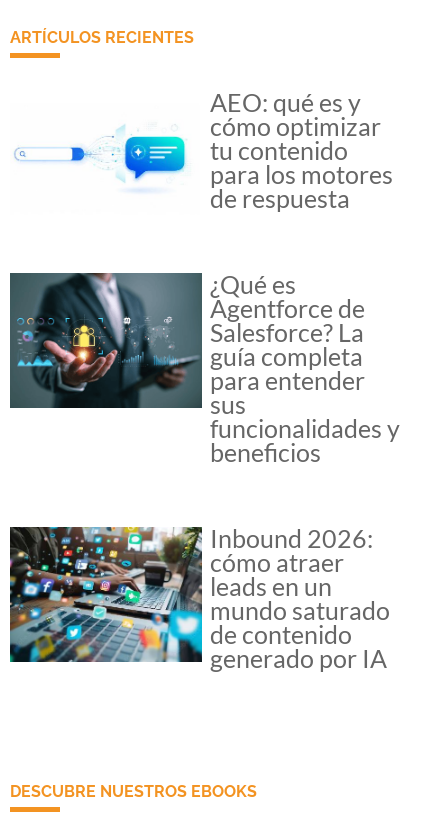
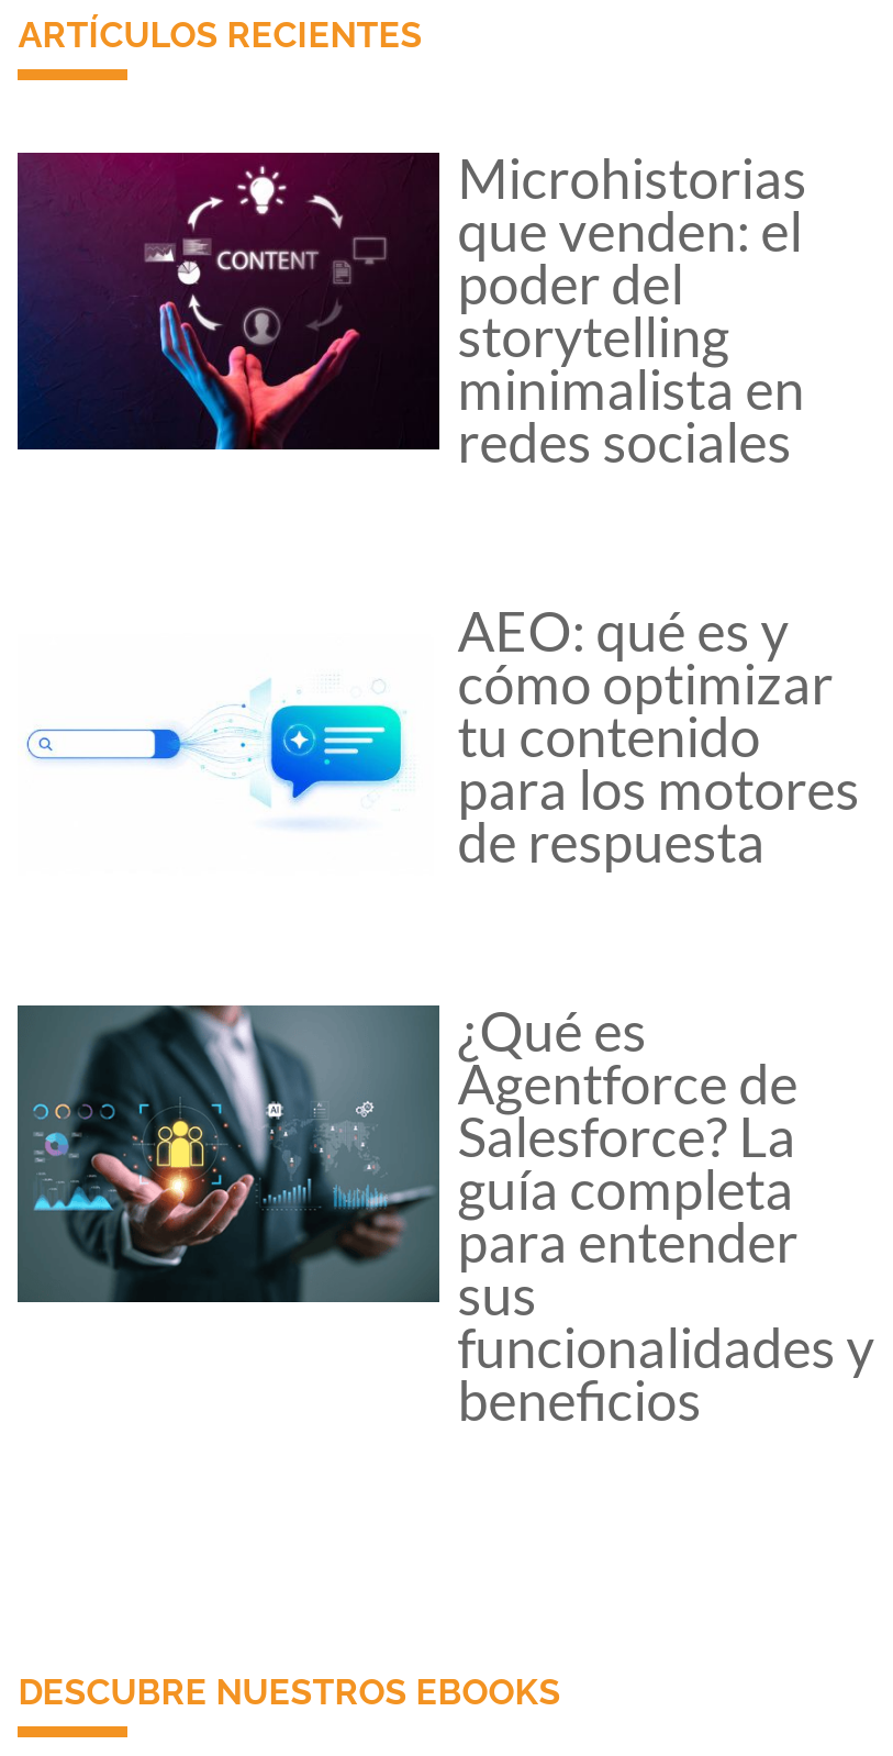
+ [image]
+ Microhistorias
+ que venden: el
+ poder del
+ storytelling
+ minimalista en
+ redes sociales

moved down: [image] | AEO: qué es y | cómo optimizar | ... | funcionalidades y | beneficios

- [image]
- Inbound 2026:
- cómo atraer
- leads en un
- mundo saturado
- de contenido
- generado por IA
